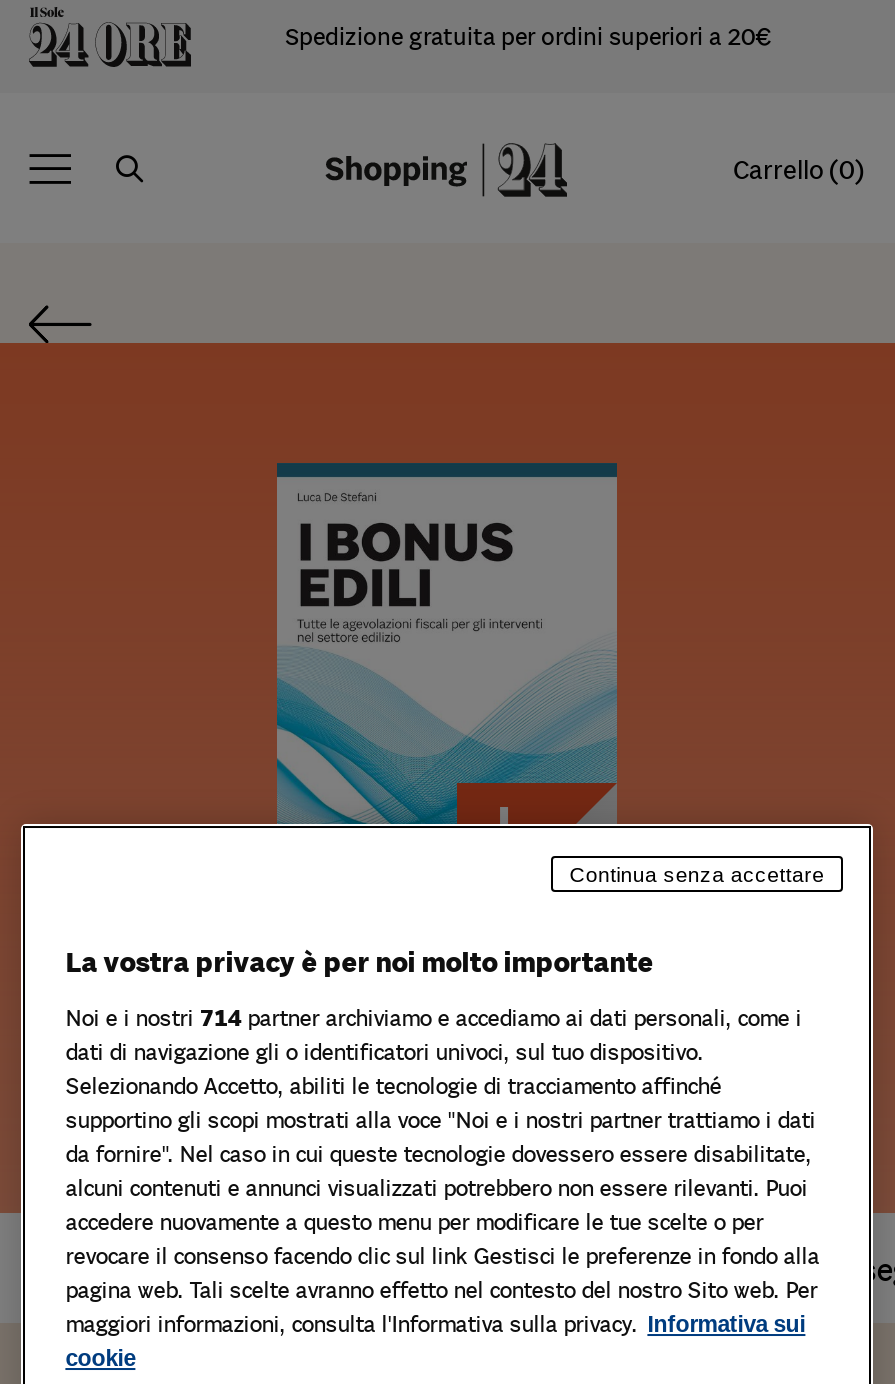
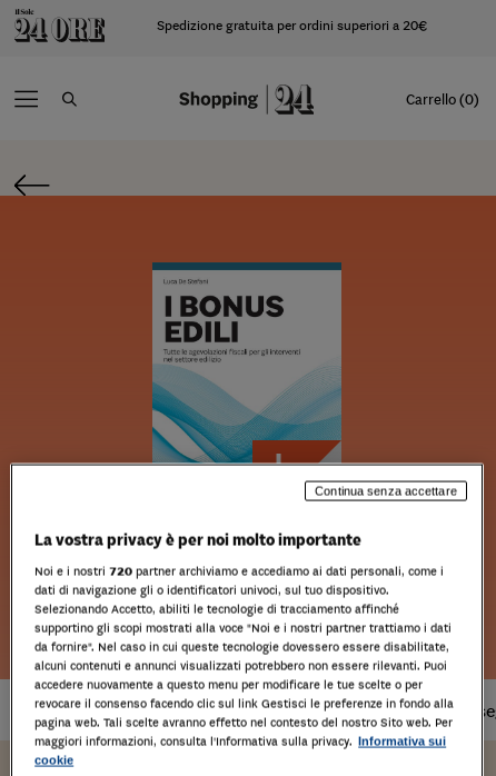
- Noi e i nostri 714 partner archiviamo e accediamo ai dati personali, come i
+ Noi e i nostri 720 partner archiviamo e accediamo ai dati personali, come i
